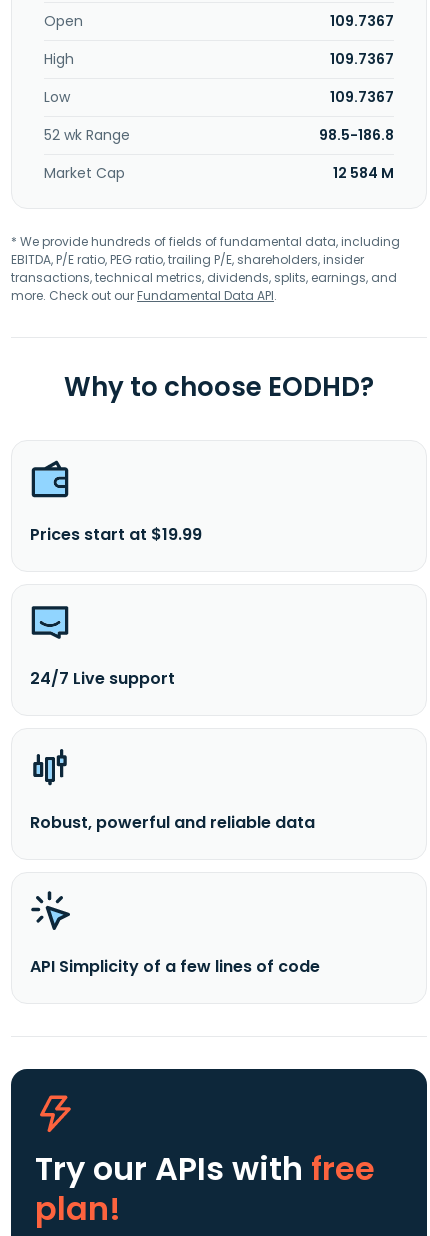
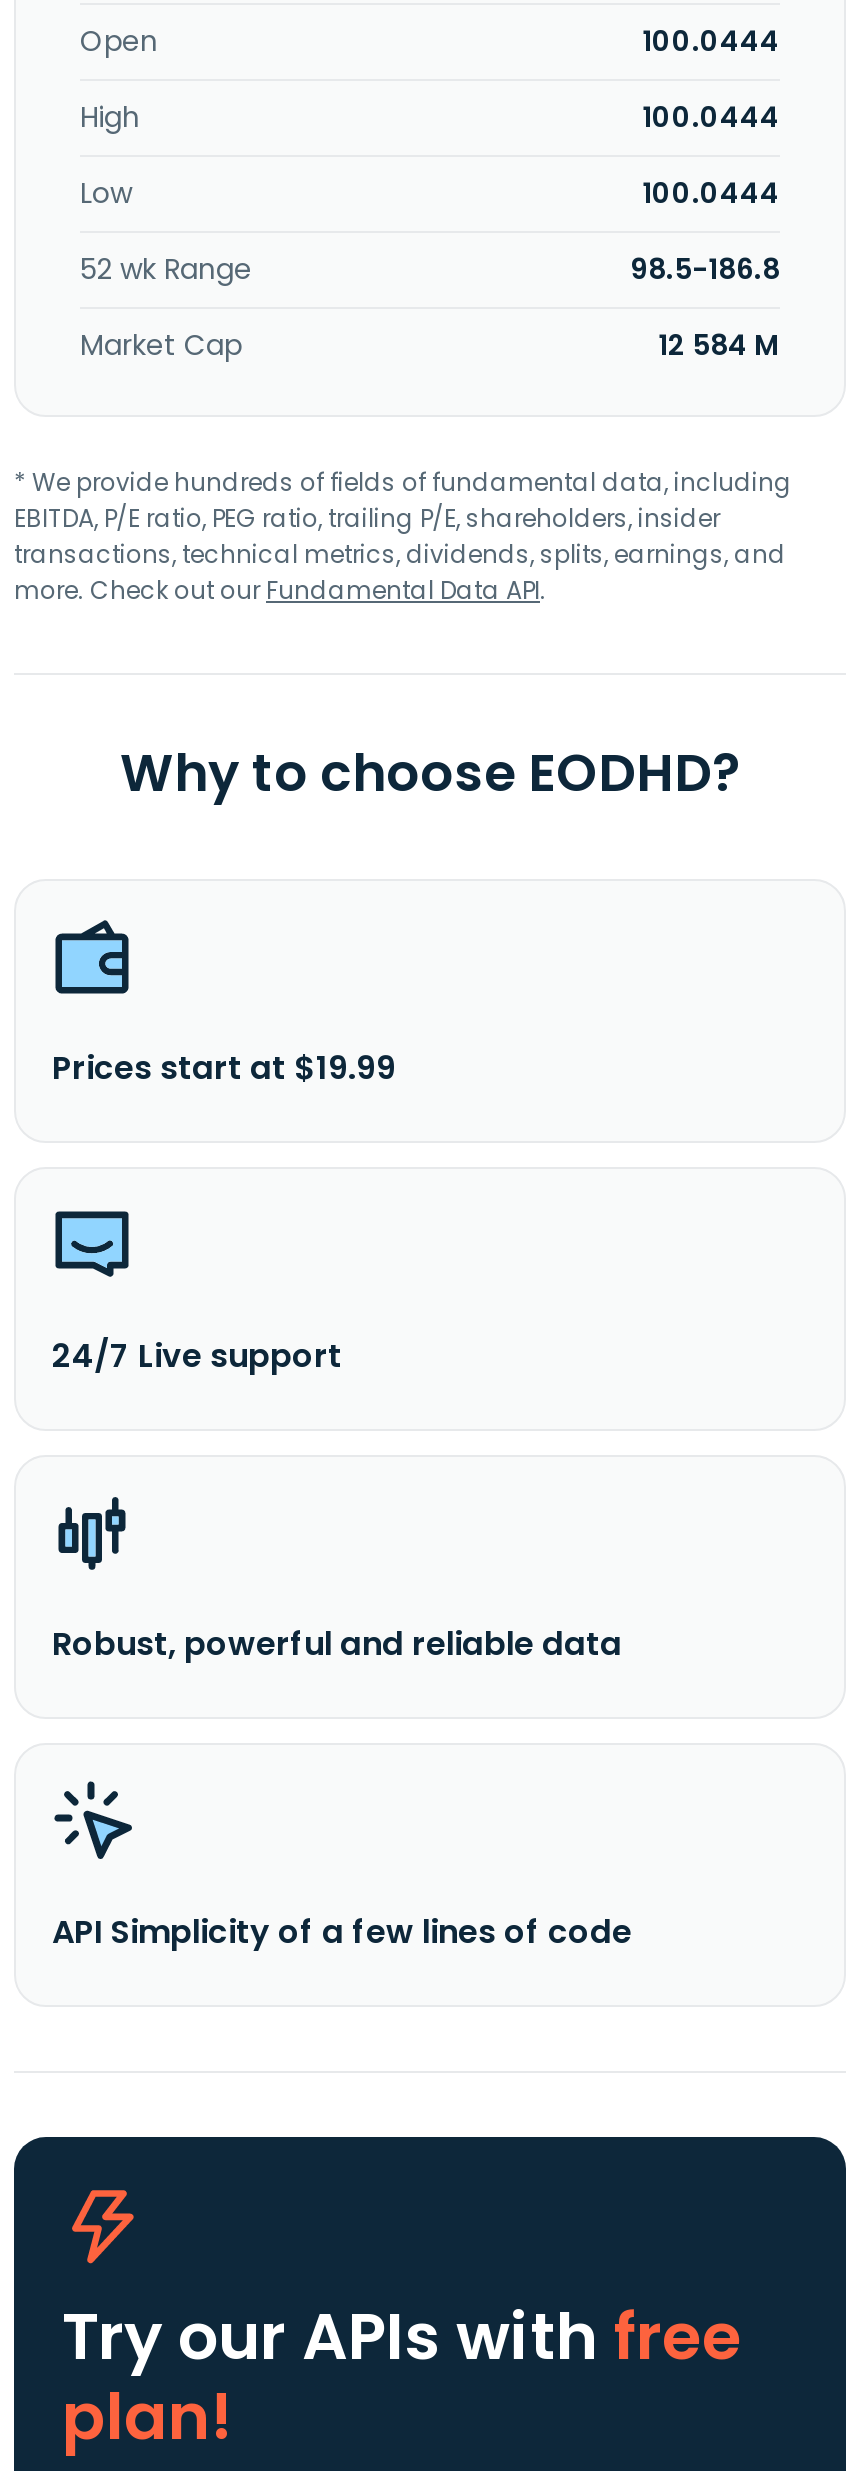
- 109.7367
+ 100.0444

- 109.7367
+ 100.0444

- 109.7367
+ 100.0444
